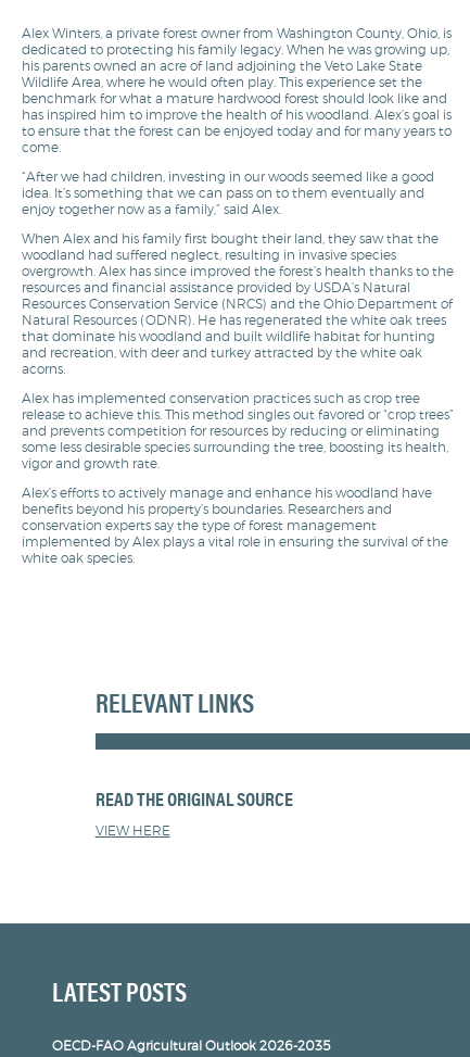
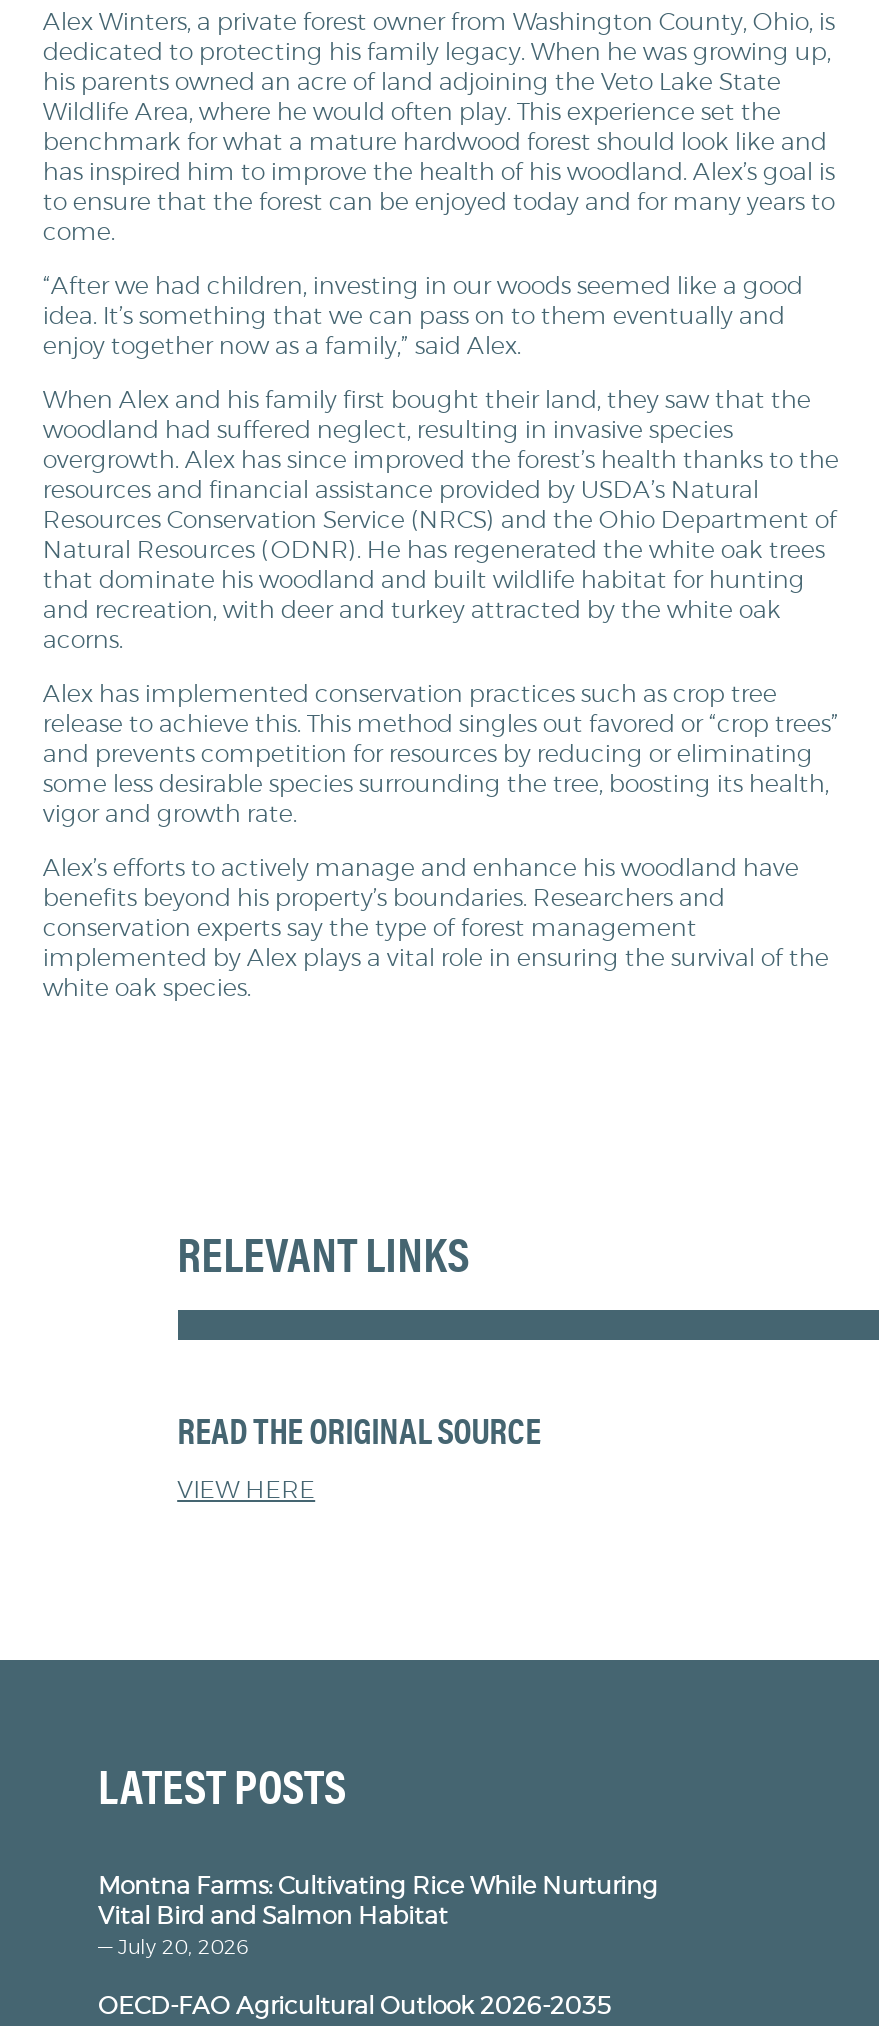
+ Montna Farms: Cultivating Rice While Nurturing
+ Vital Bird and Salmon Habitat
+ — July 20, 2026
